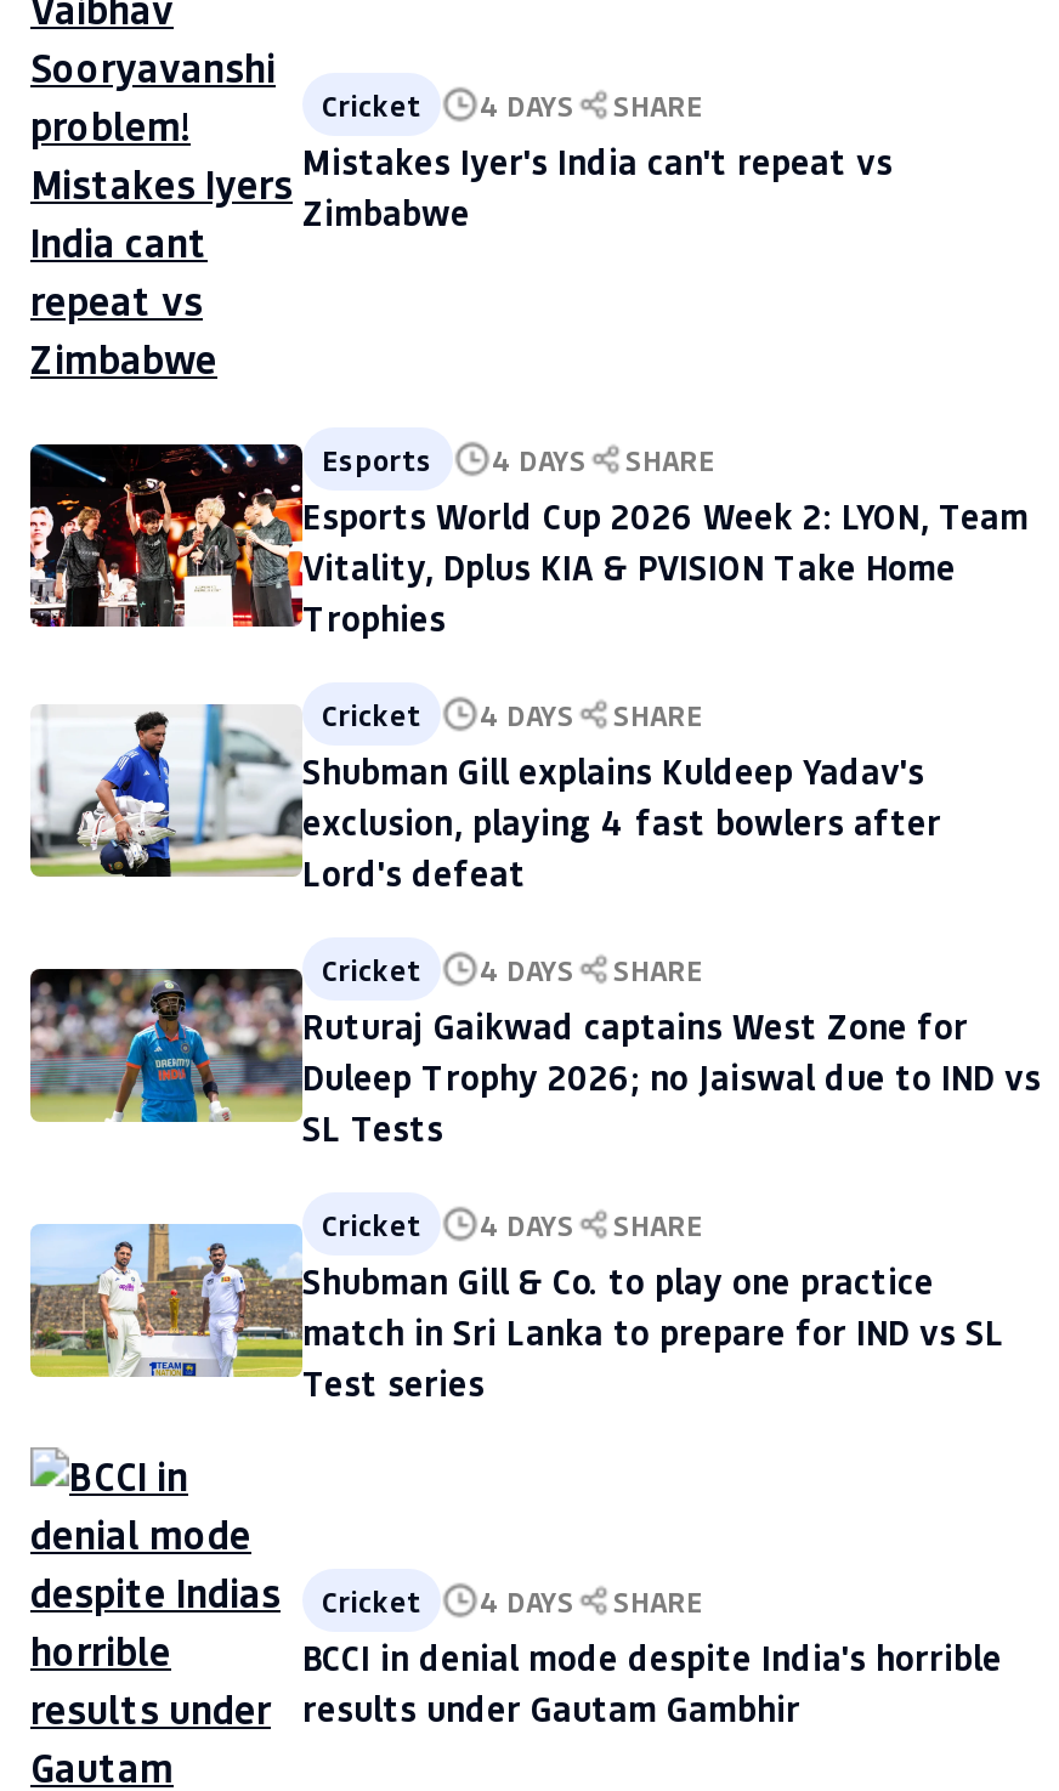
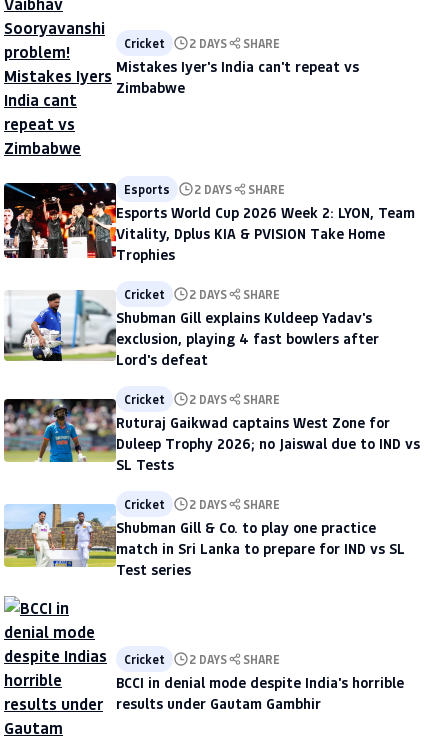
- Cricket 4 DAYS SHARE
+ Cricket 2 DAYS SHARE

- Esports 4 DAYS SHARE
+ Esports 2 DAYS SHARE

- Cricket 4 DAYS SHARE
+ Cricket 2 DAYS SHARE

- Cricket 4 DAYS SHARE
+ Cricket 2 DAYS SHARE

- Cricket 4 DAYS SHARE
+ Cricket 2 DAYS SHARE

- Cricket 4 DAYS SHARE
+ Cricket 2 DAYS SHARE
